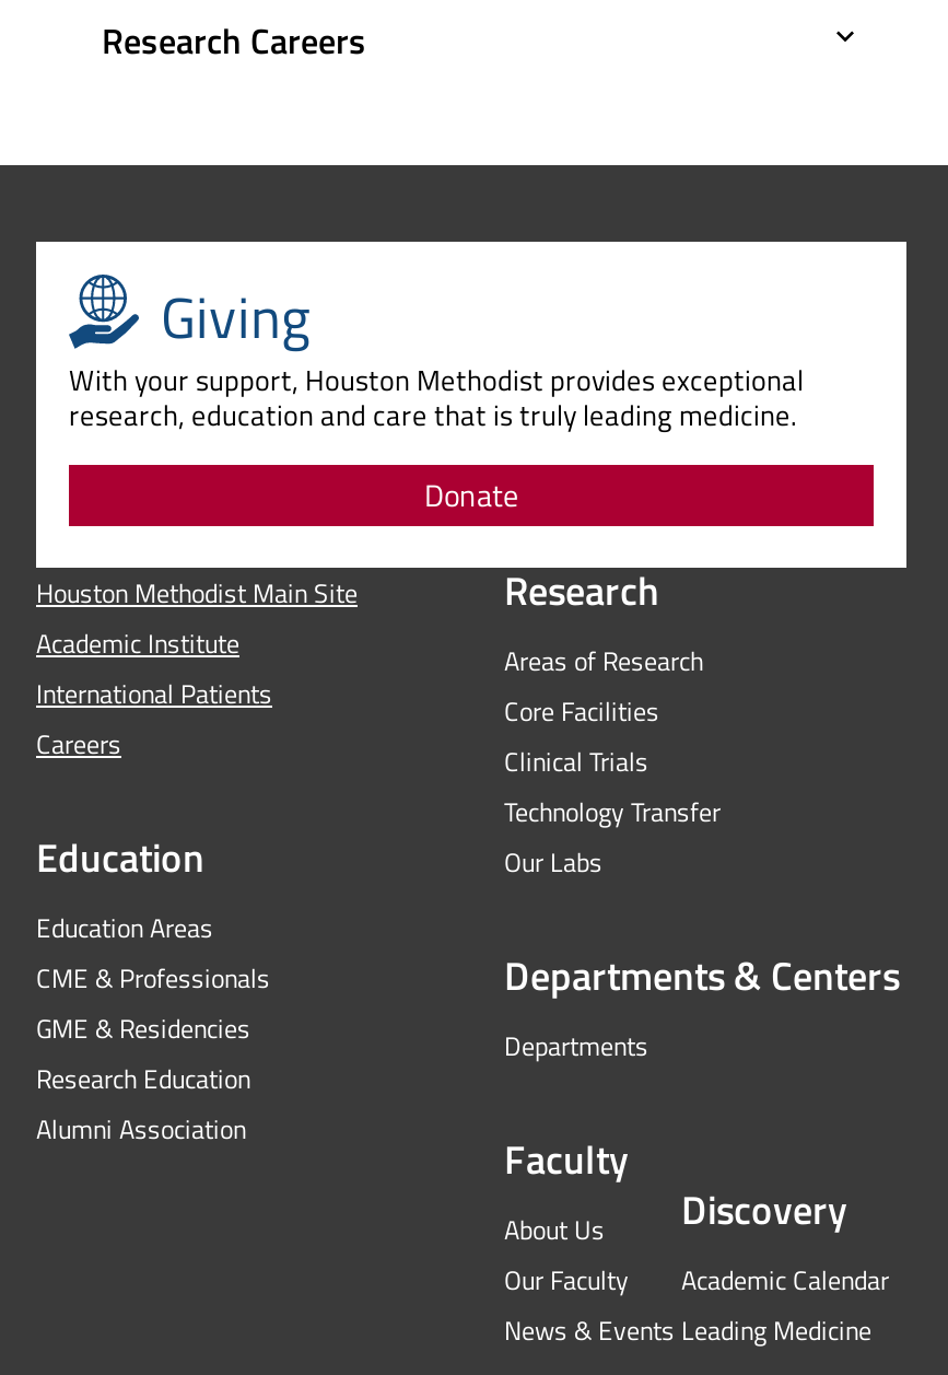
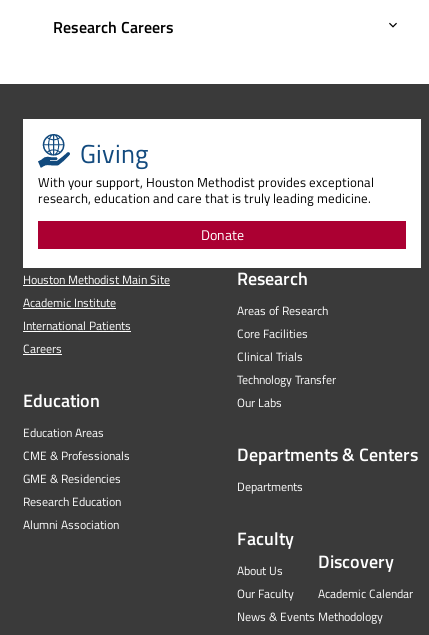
- Leading Medicine
+ Methodology
